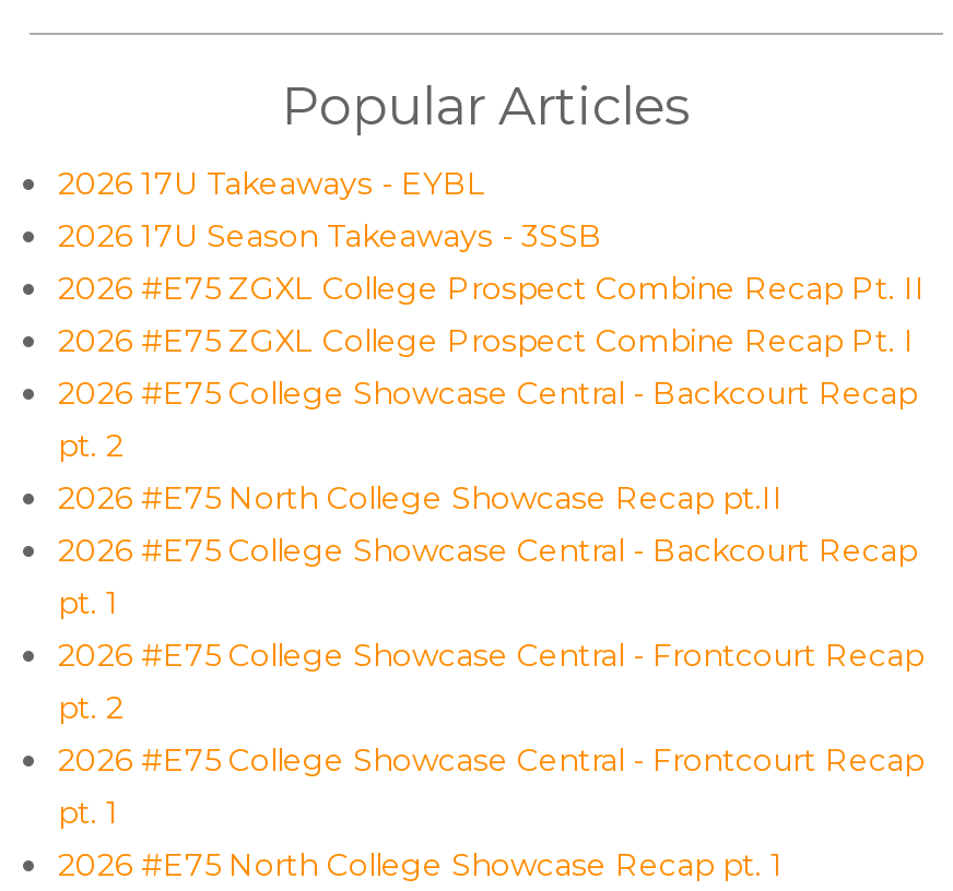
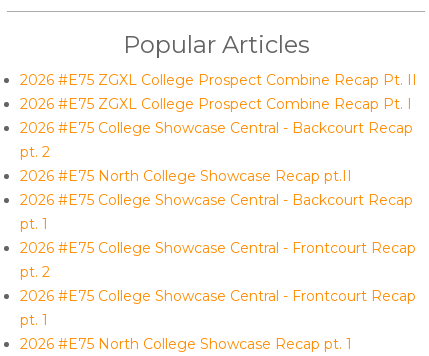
- 2026 17U Takeaways - EYBL
- 2026 17U Season Takeaways - 3SSB
